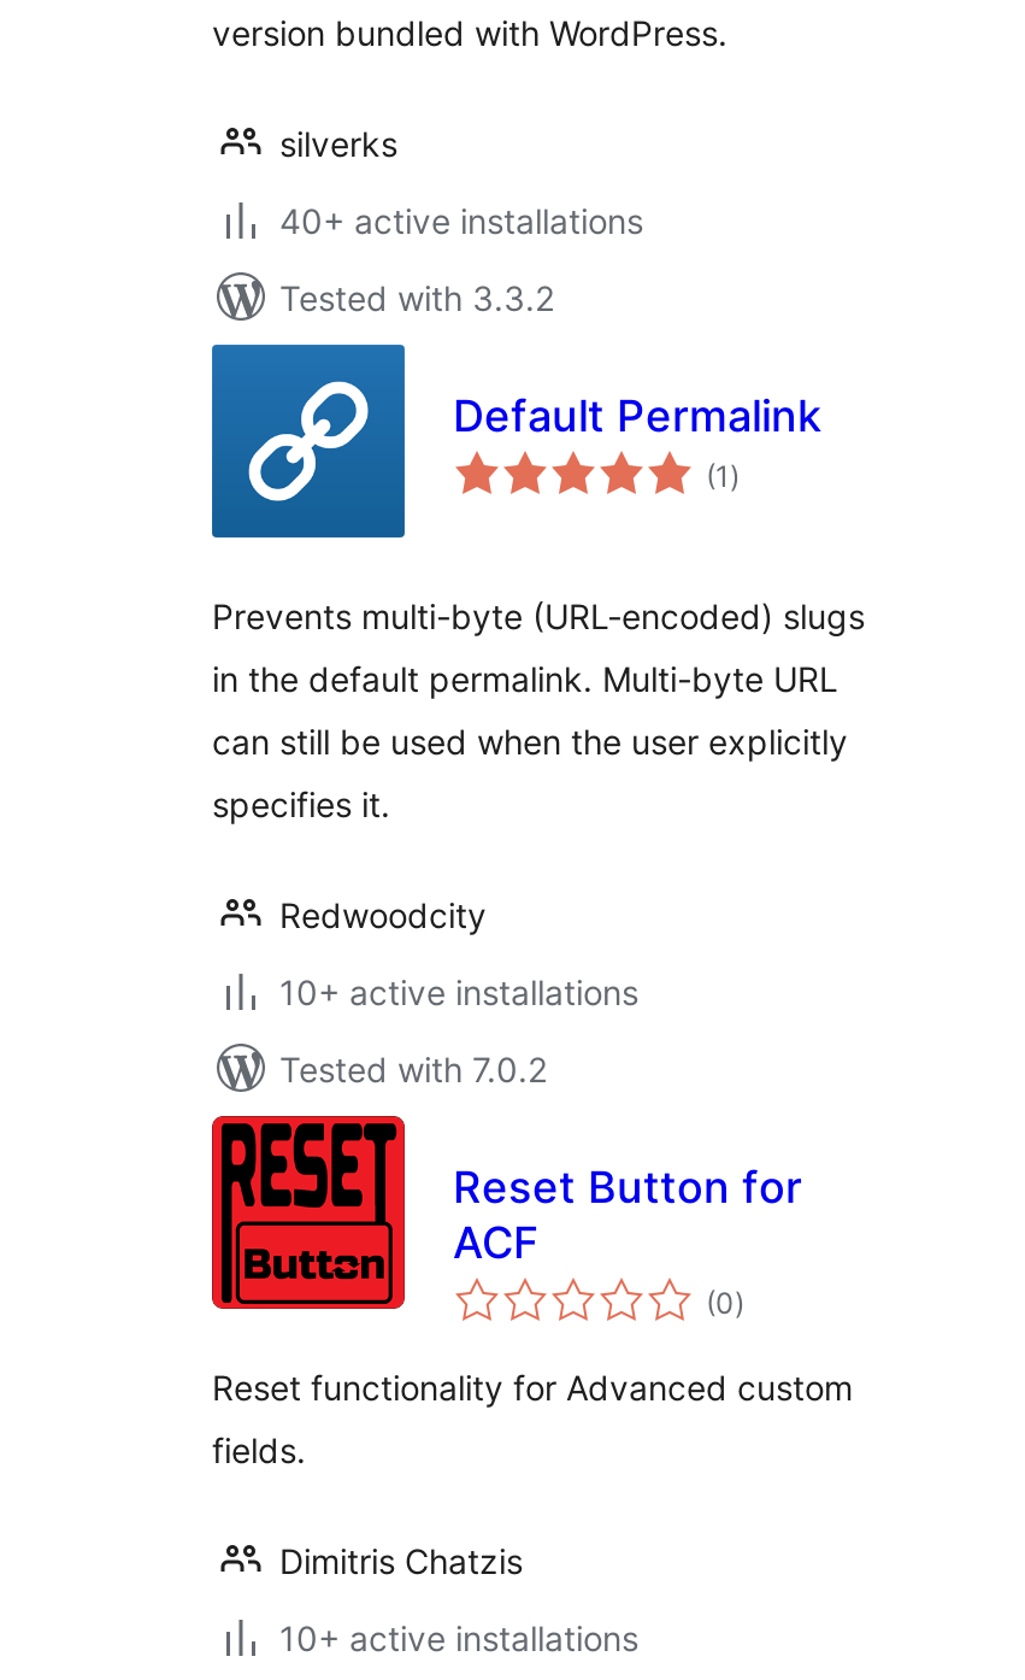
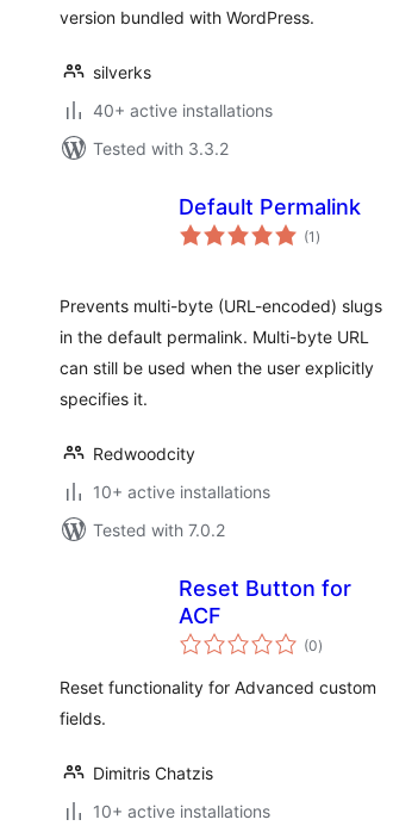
- [image]

- [image]
